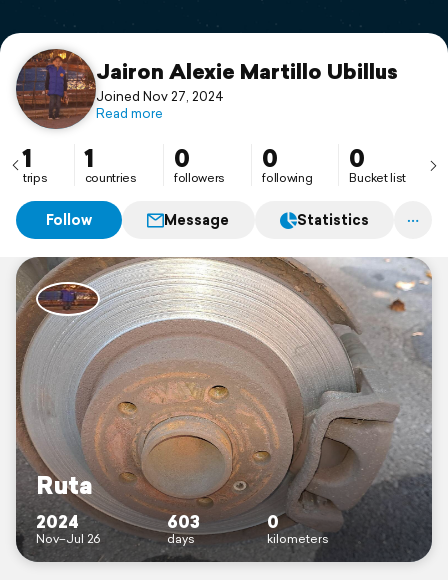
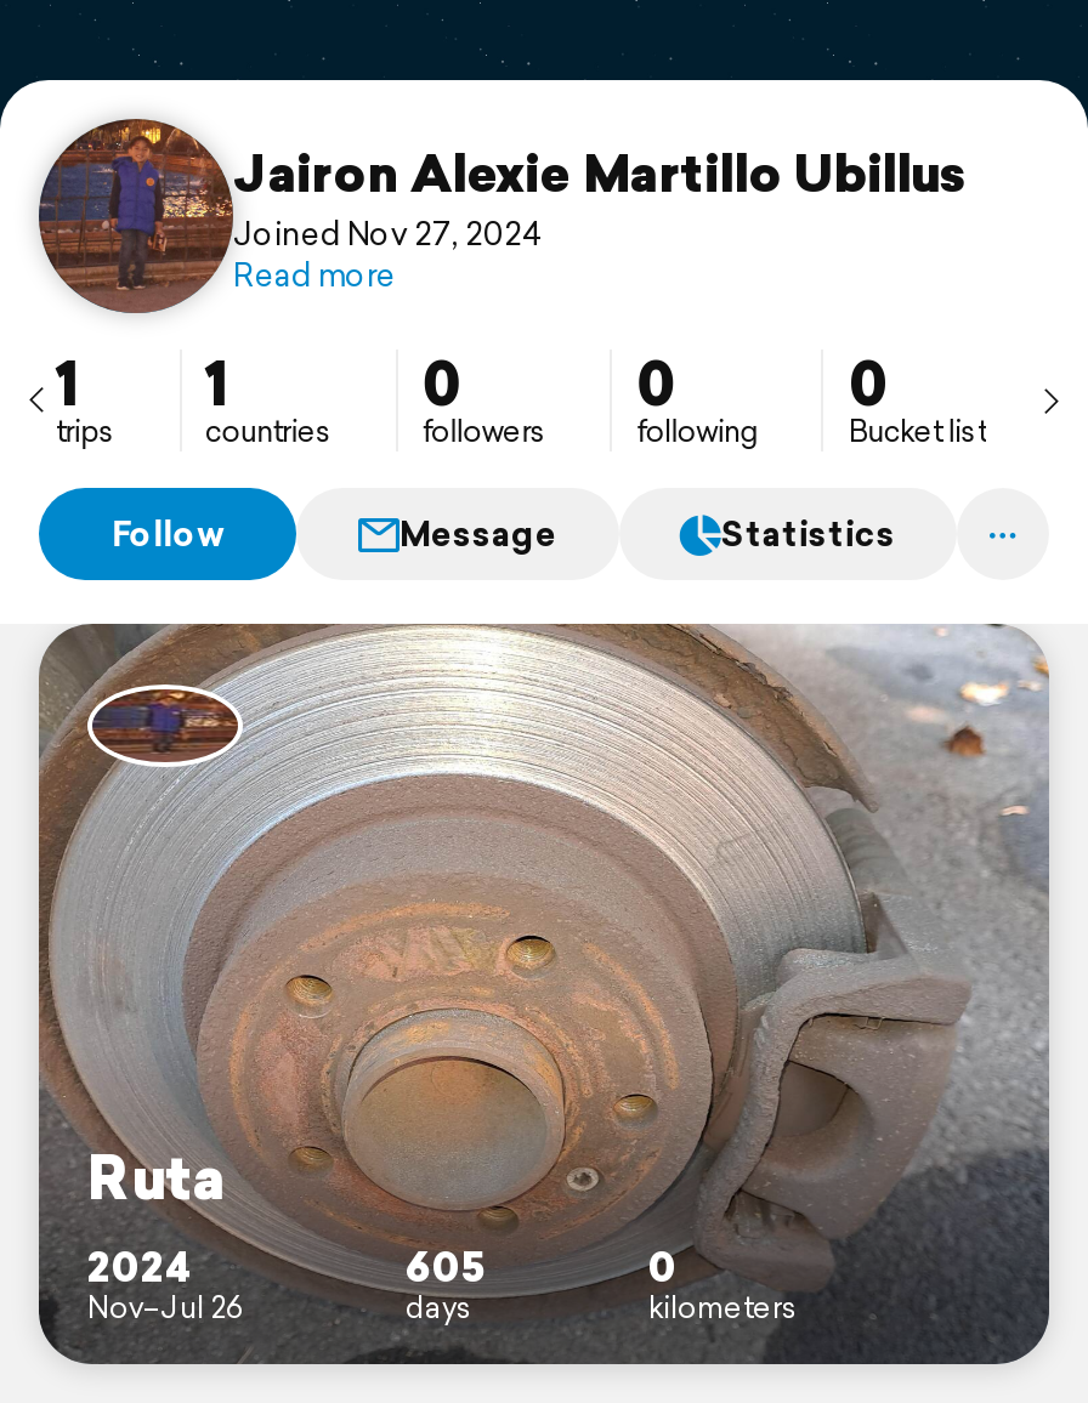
- 603
+ 605
